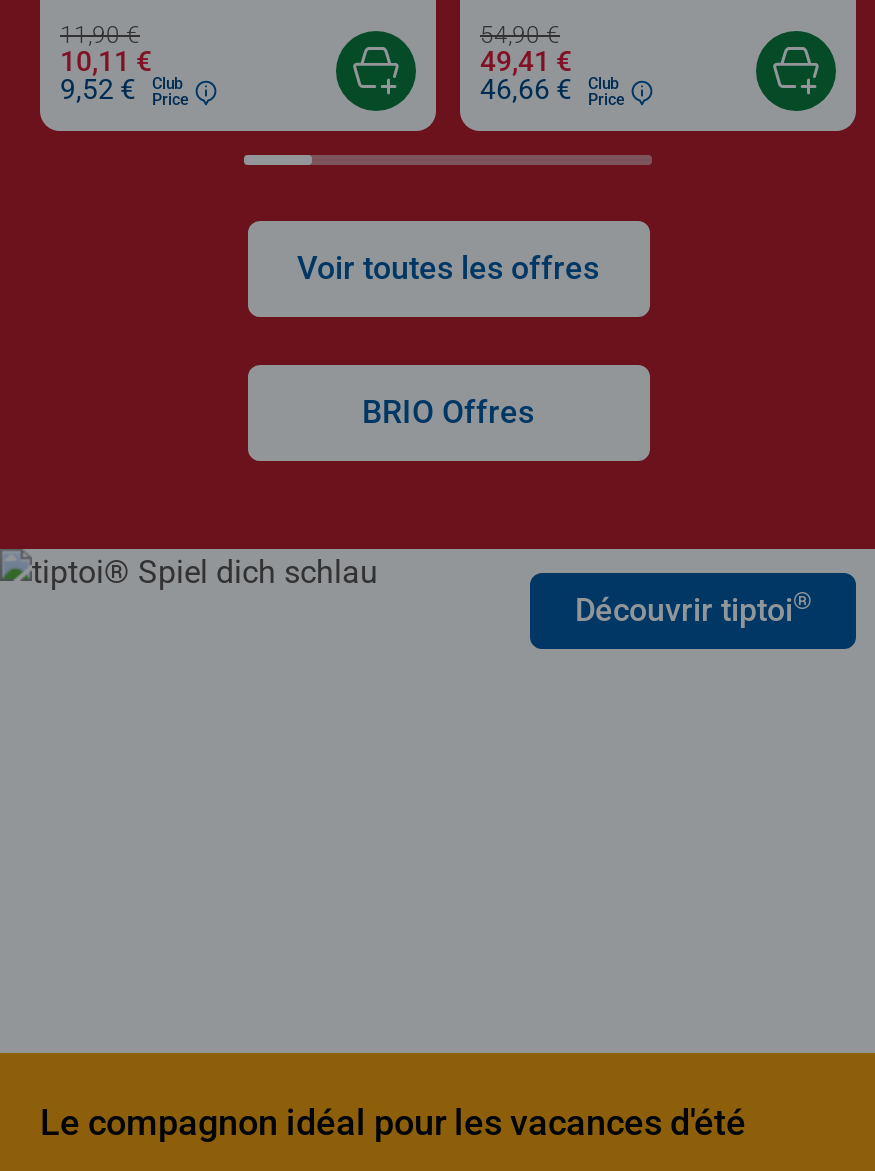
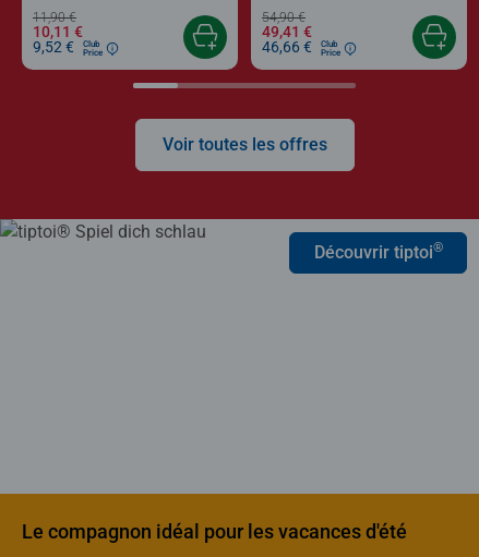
- BRIO Offres
